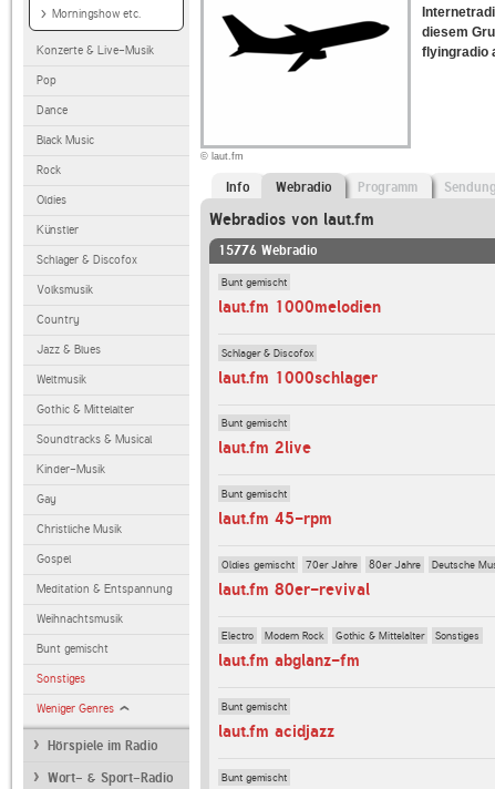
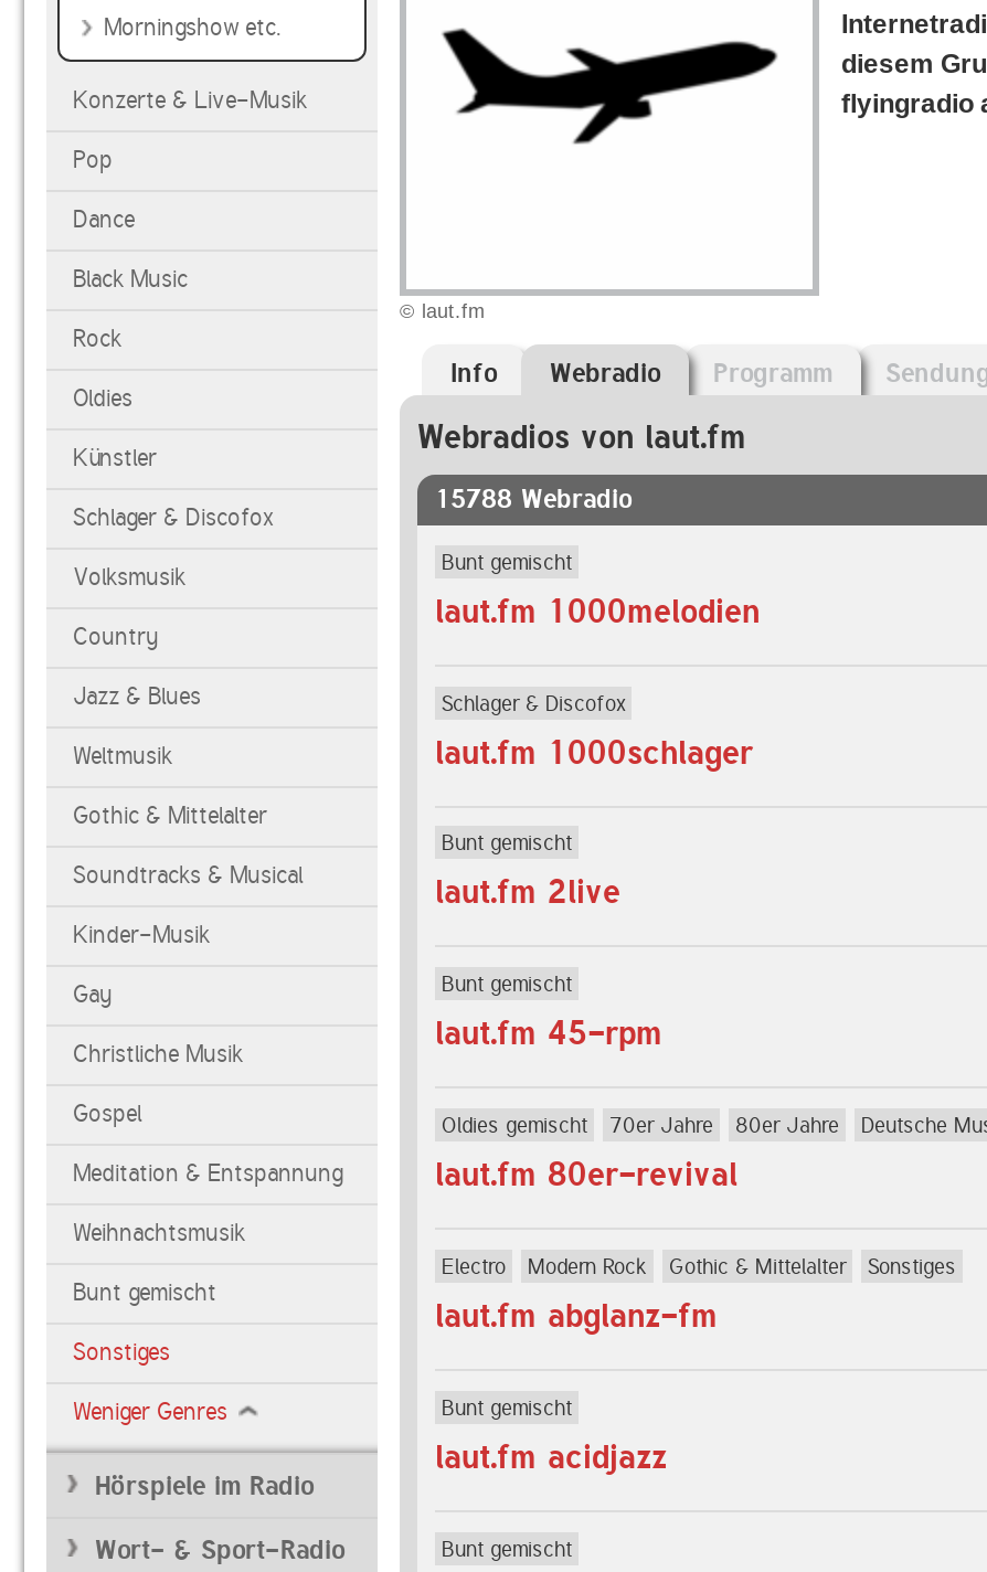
- 15776 Webradio
+ 15788 Webradio
